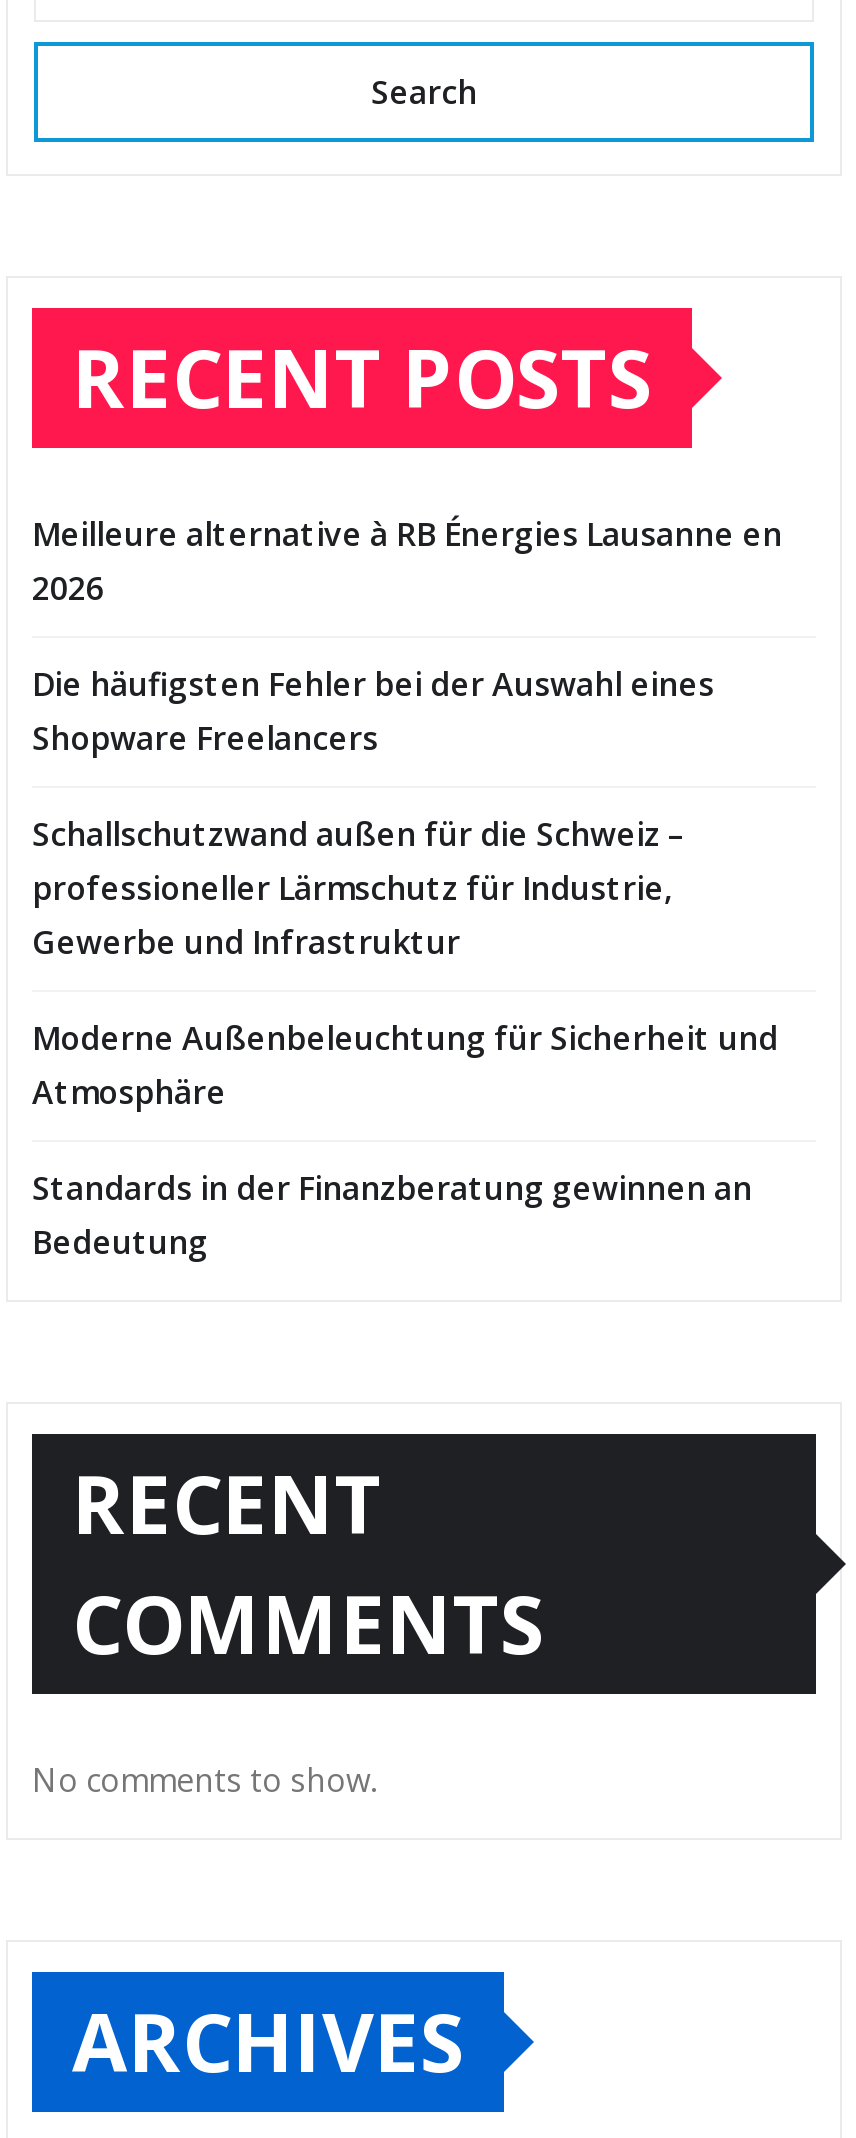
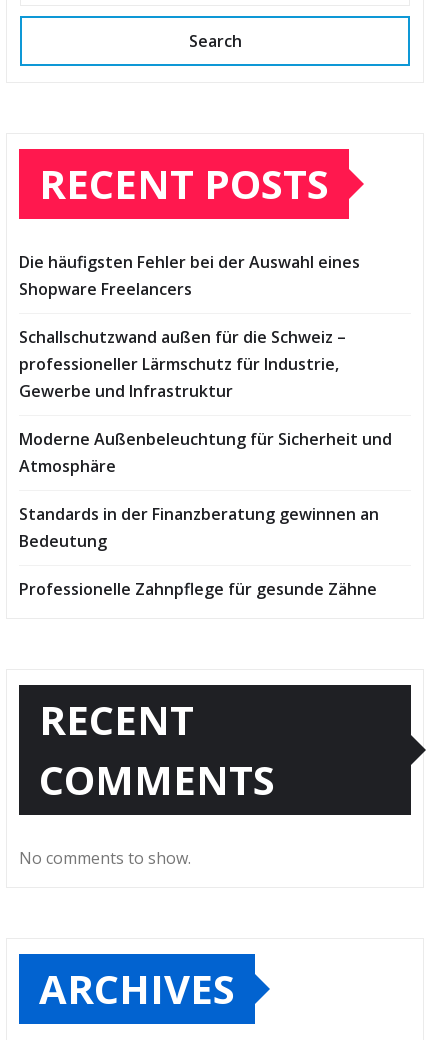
- Meilleure alternative à RB Énergies Lausanne en
- 2026

moved up: Die häufigsten Fehler bei der Auswahl eines | Shopware Freelancers | Schallschutzwand außen für die Schweiz – | ... | Standards in der Finanzberatung gewinnen an | Bedeutung

+ Professionelle Zahnpflege für gesunde Zähne
